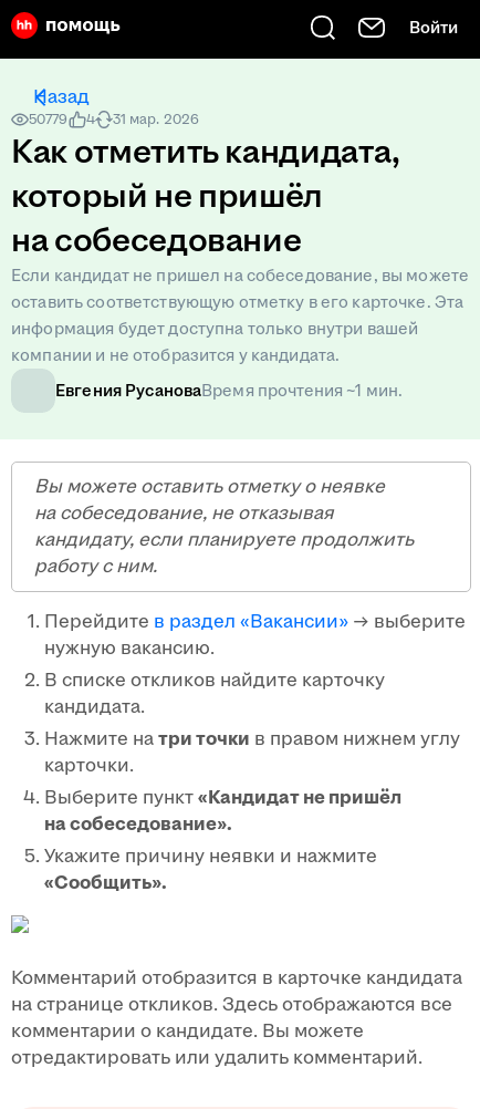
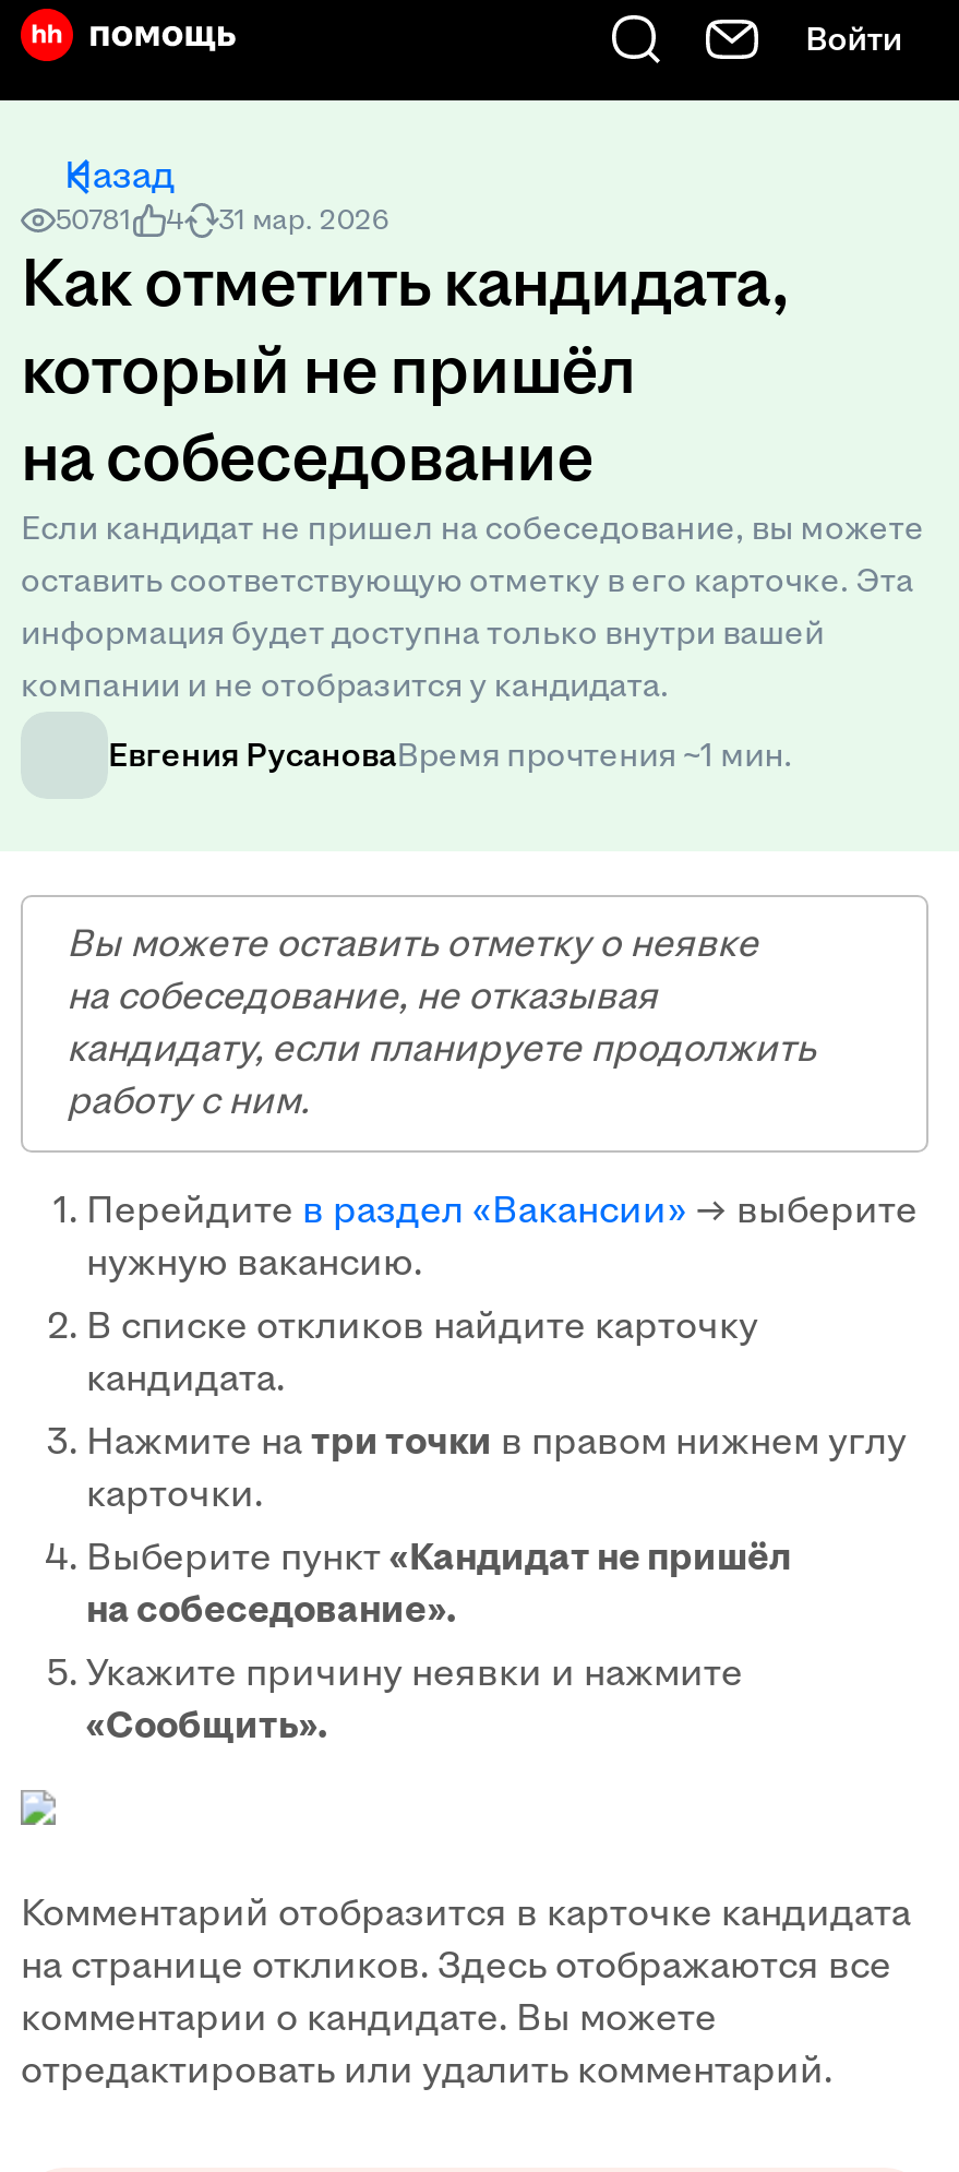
- 50779
+ 50781
